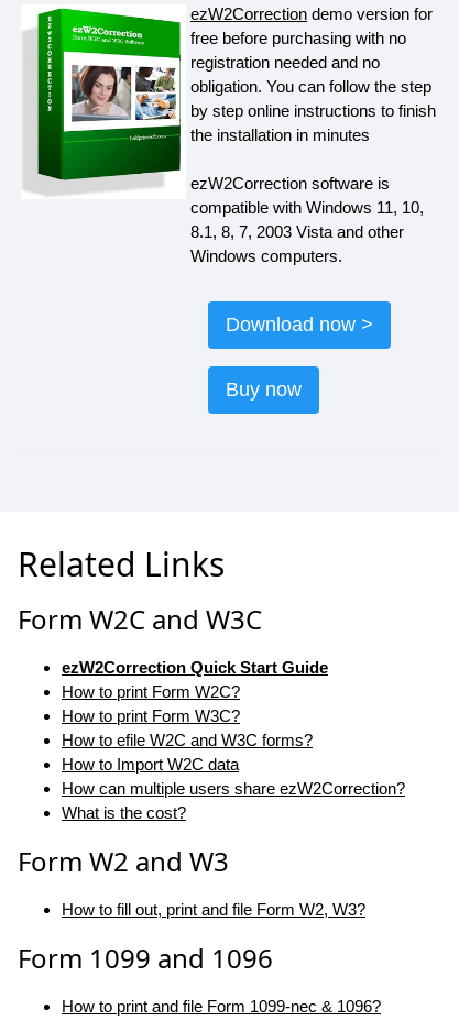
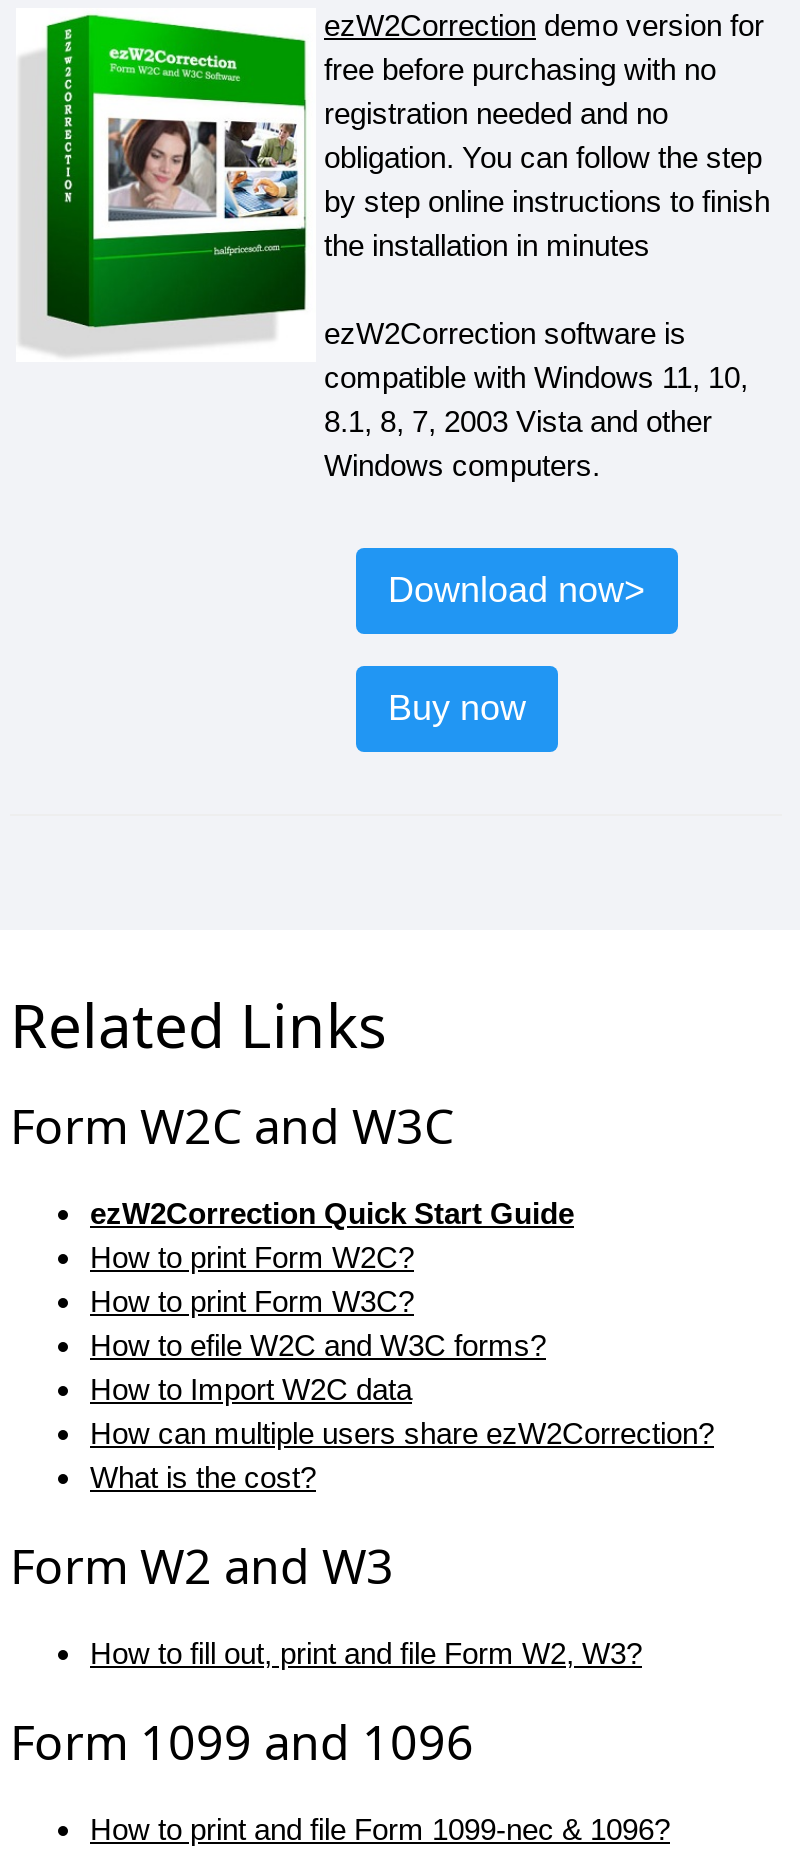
- Download now >
+ Download now>
